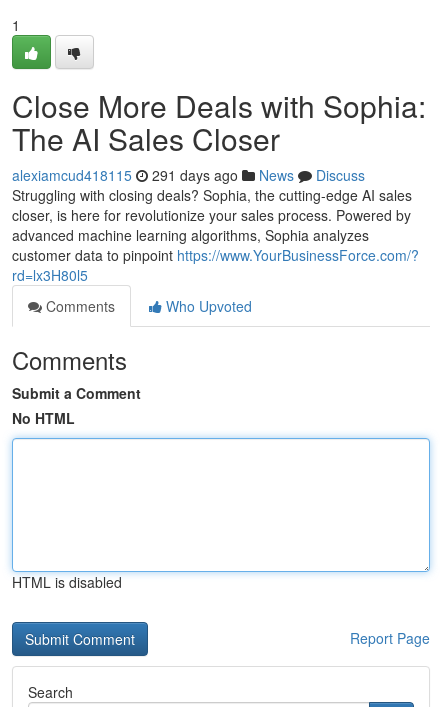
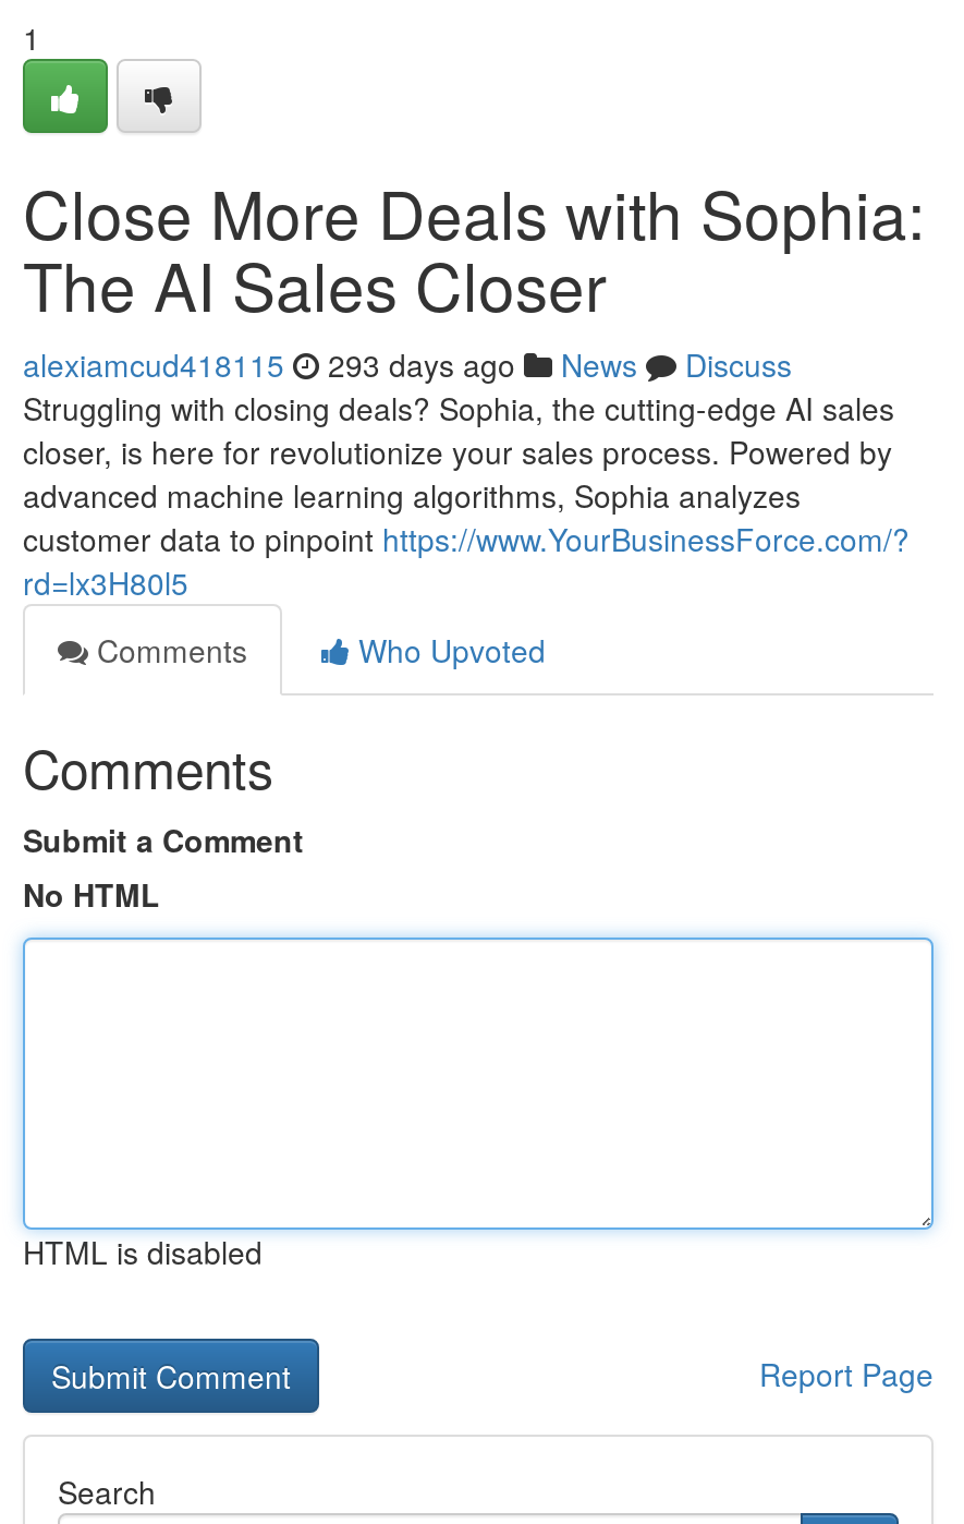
- alexiamcud418115 291 days ago News Discuss
+ alexiamcud418115 293 days ago News Discuss
